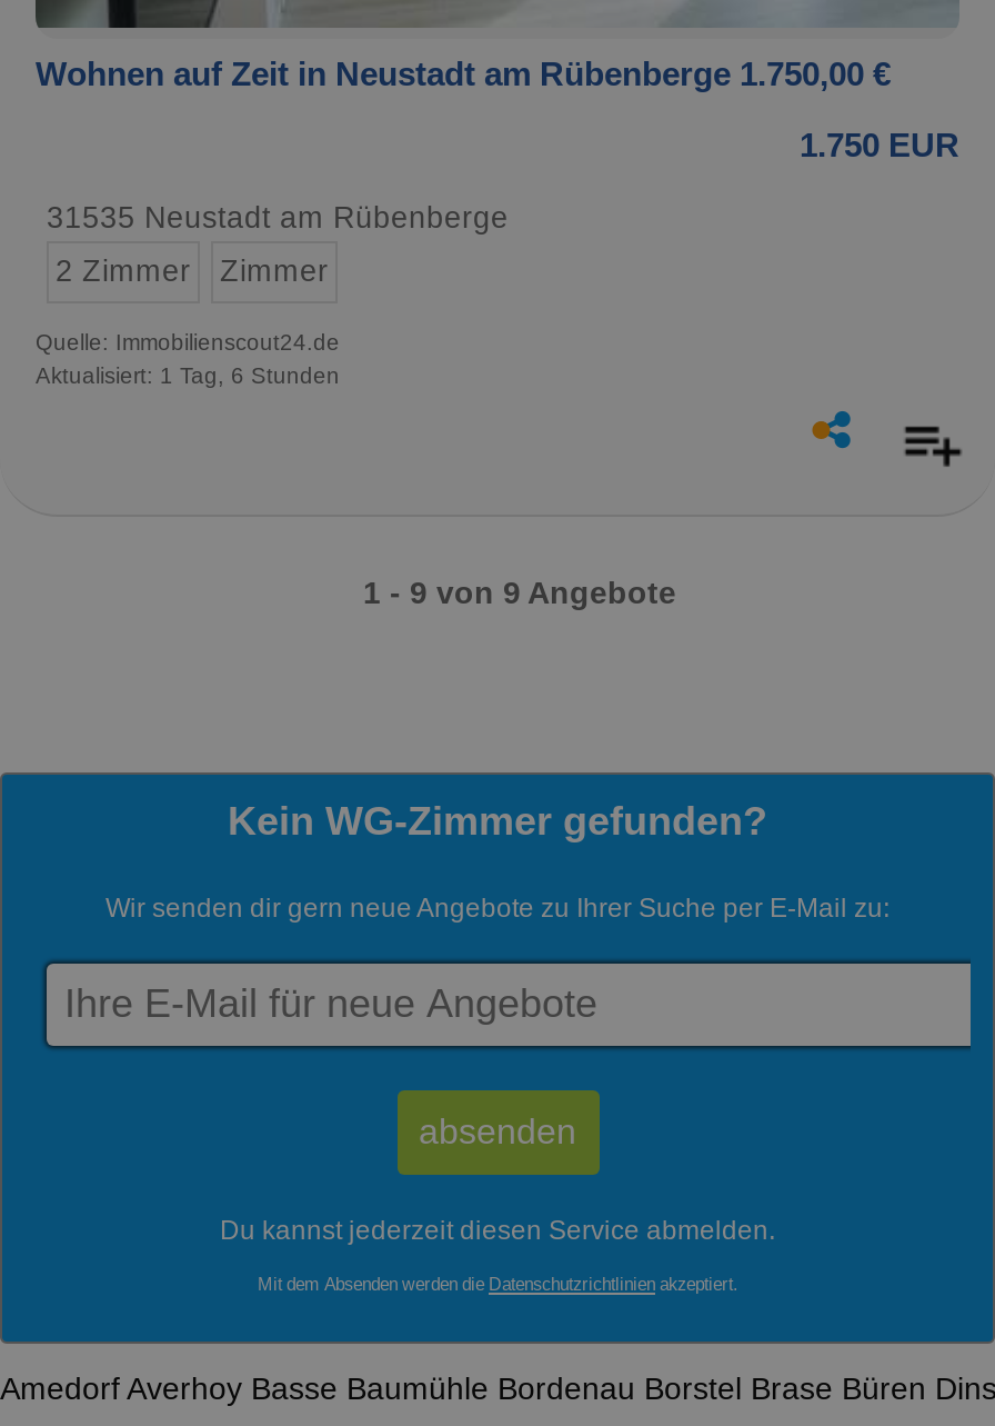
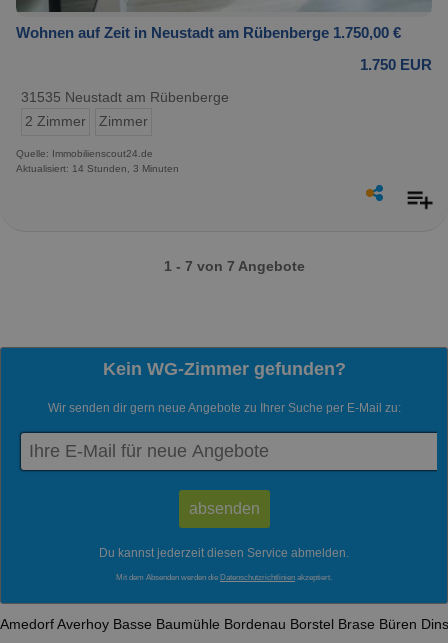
- Aktualisiert: 1 Tag, 6 Stunden
+ Aktualisiert: 14 Stunden, 3 Minuten

- 1 - 9 von 9 Angebote
+ 1 - 7 von 7 Angebote
